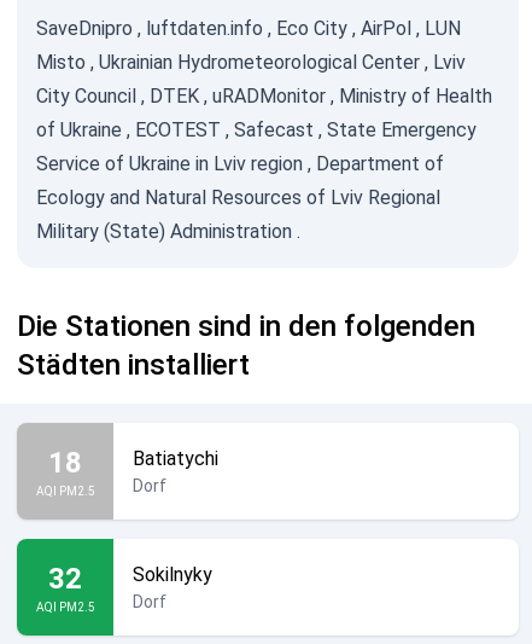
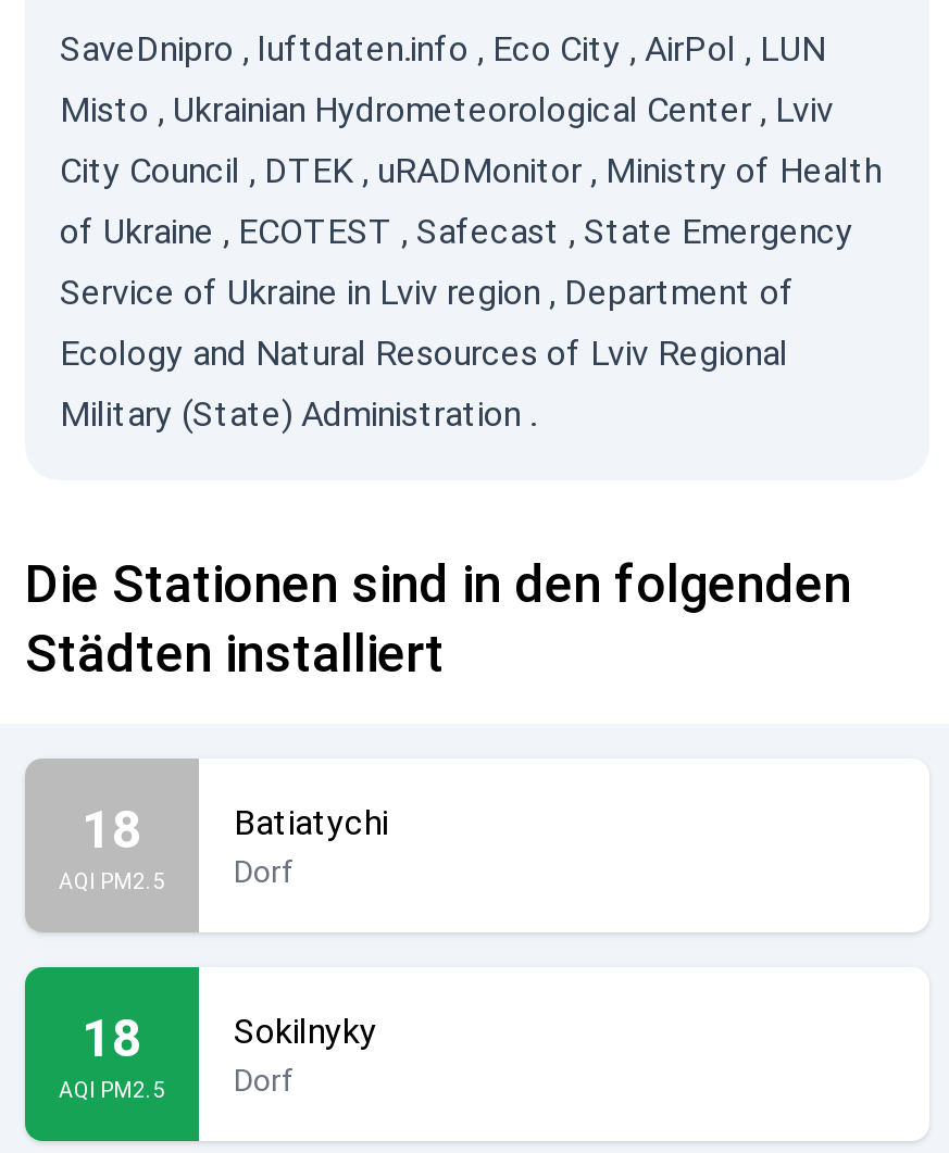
- 32
+ 18
